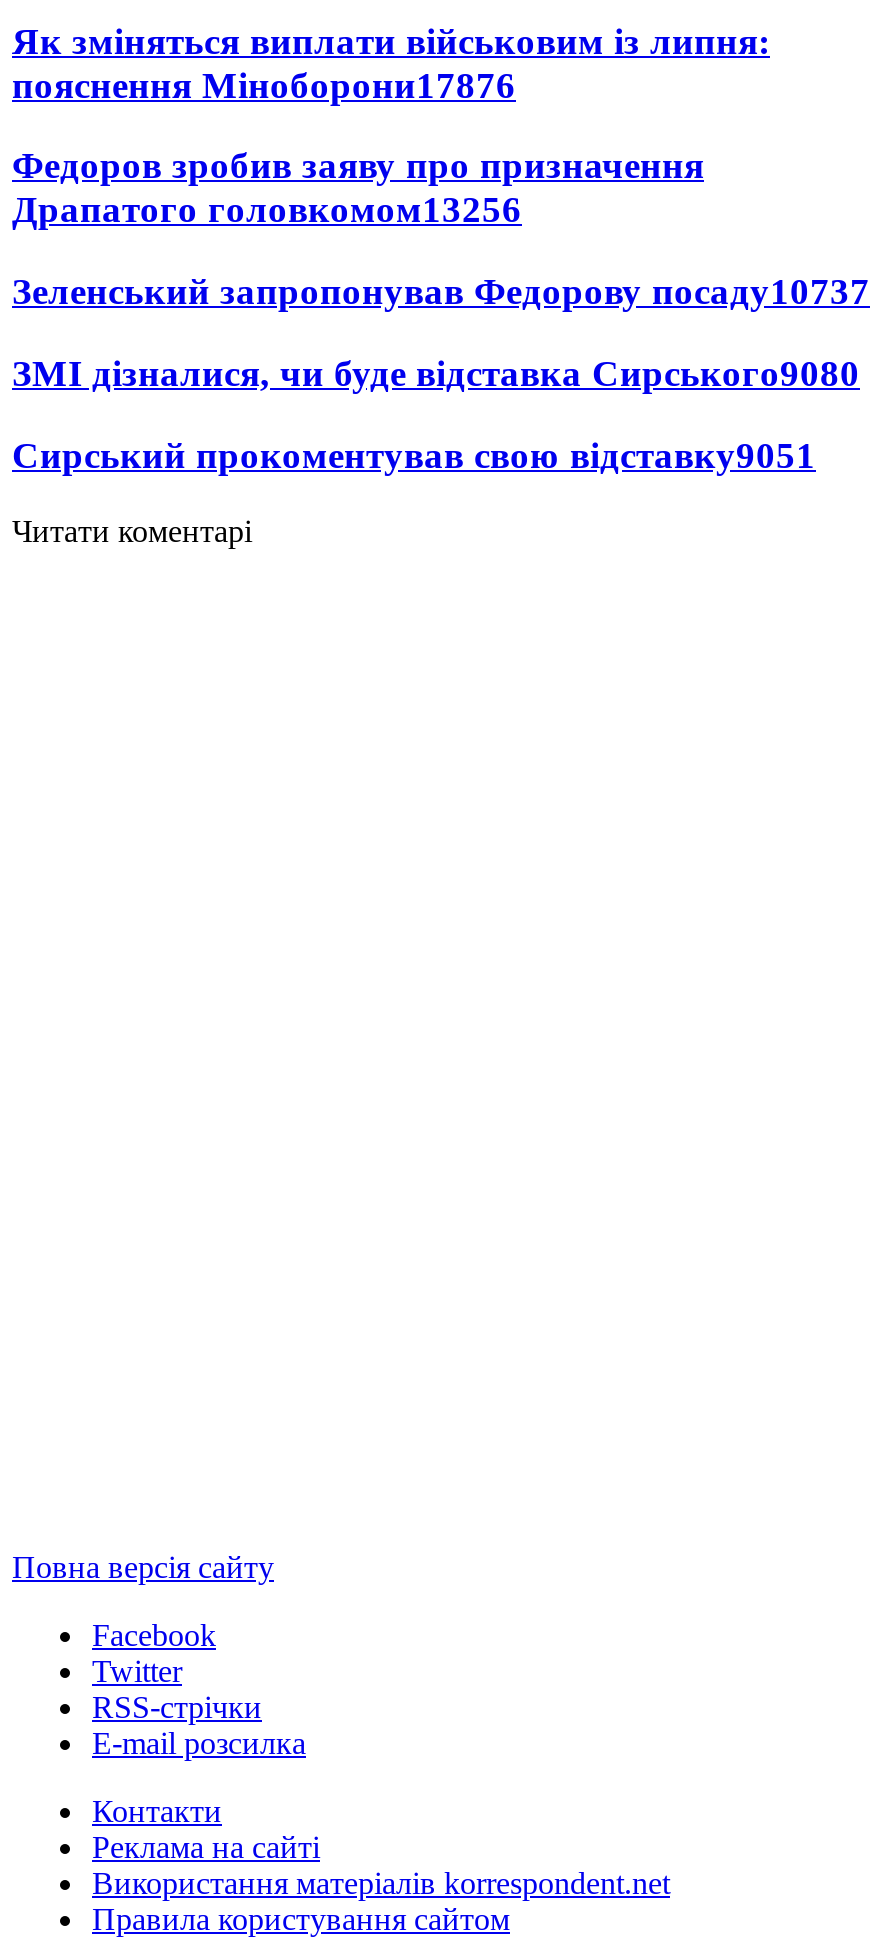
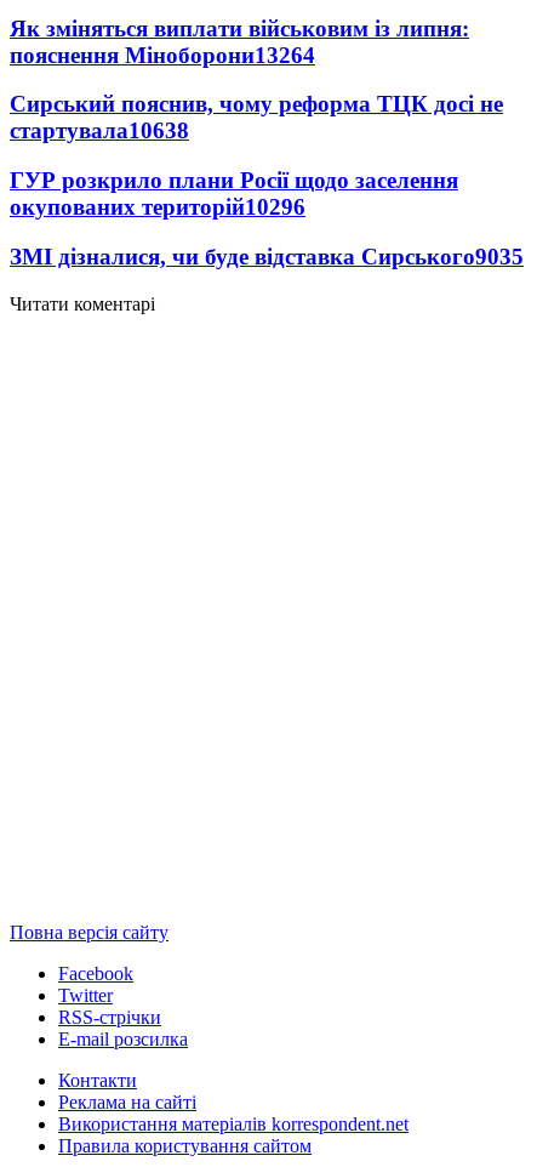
- пояснення Міноборони17876
- Федоров зробив заяву про призначення
- Драпатого головкомом13256
- Зеленський запропонував Федорову посаду10737
- ЗМІ дізналися, чи буде відставка Сирського9080
- Сирський прокоментував свою відставку9051
+ пояснення Міноборони13264
+ Сирський пояснив, чому реформа ТЦК досі не
+ стартувала10638
+ ГУР розкрило плани Росії щодо заселення
+ окупованих територій10296
+ ЗМІ дізналися, чи буде відставка Сирського9035
